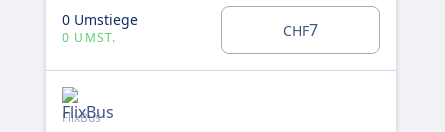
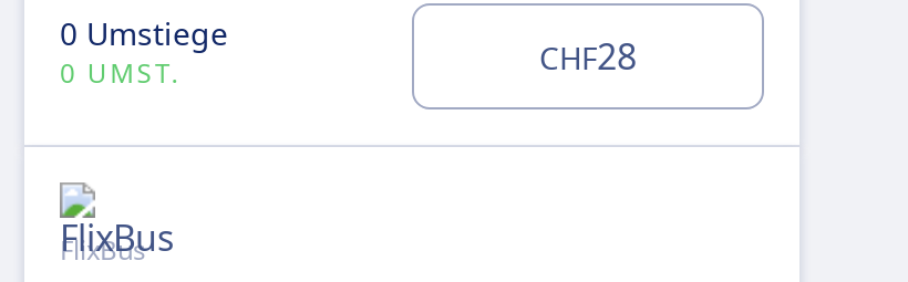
- CHF7
+ CHF28
